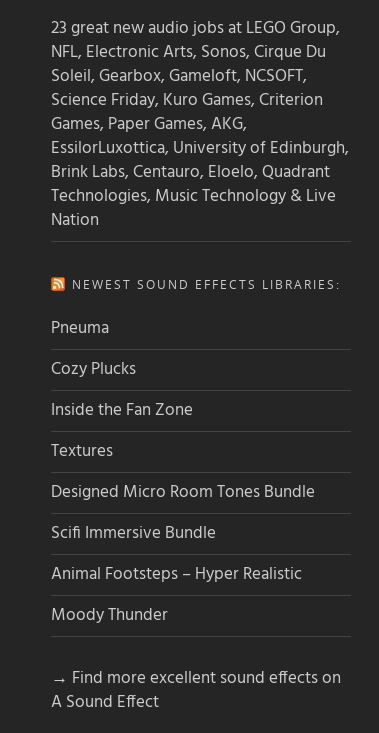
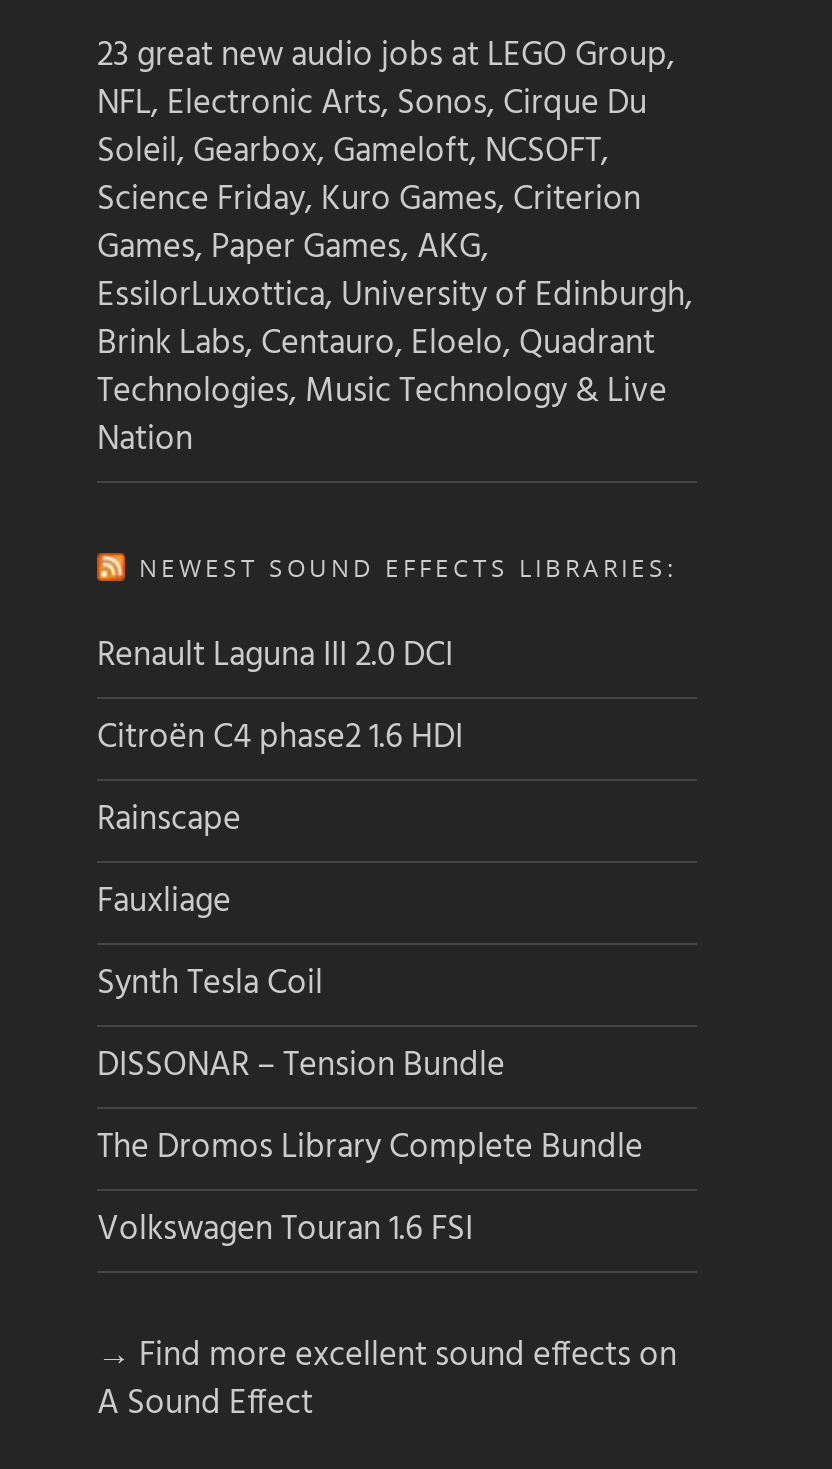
- Pneuma
+ Renault Laguna III 2.0 DCI

- Cozy Plucks
+ Citroën C4 phase2 1.6 HDI

- Inside the Fan Zone
+ Rainscape

- Textures
+ Fauxliage

- Designed Micro Room Tones Bundle
+ Synth Tesla Coil

- Scifi Immersive Bundle
+ DISSONAR – Tension Bundle

- Animal Footsteps – Hyper Realistic
+ The Dromos Library Complete Bundle

- Moody Thunder
+ Volkswagen Touran 1.6 FSI
